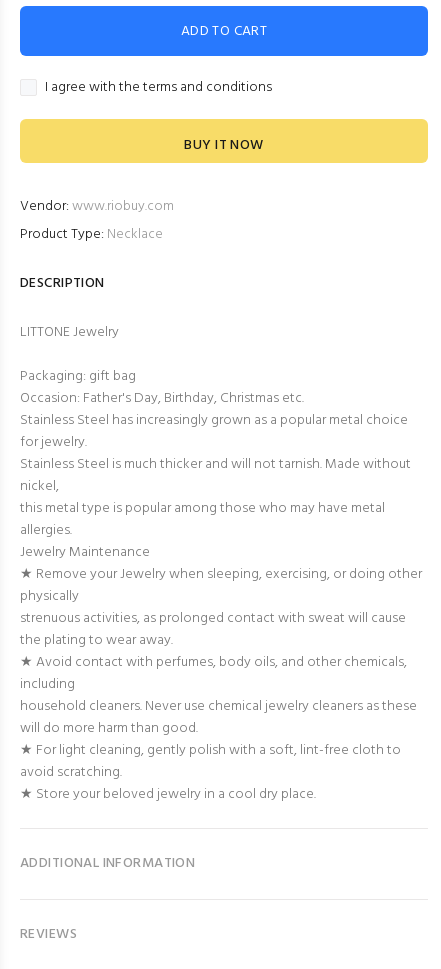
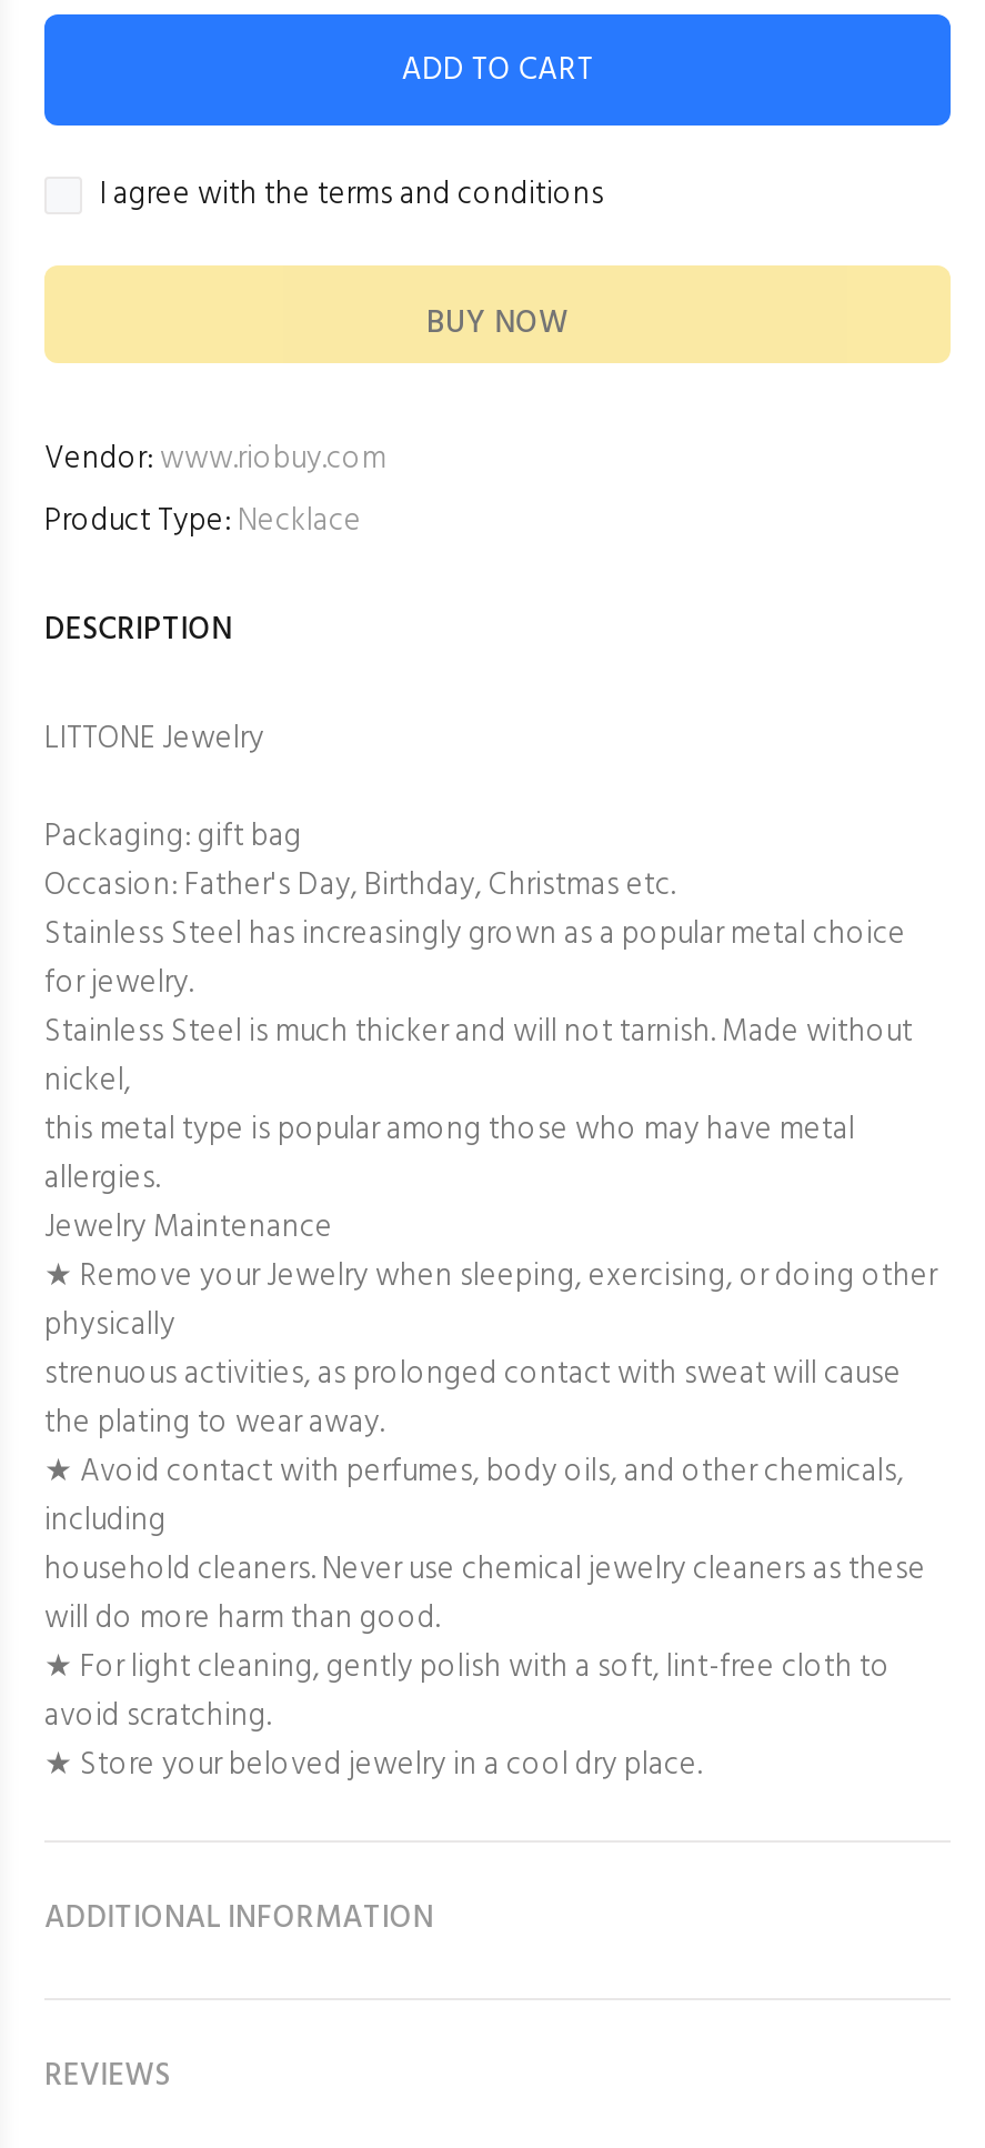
- BUY IT NOW
+ BUY NOW
